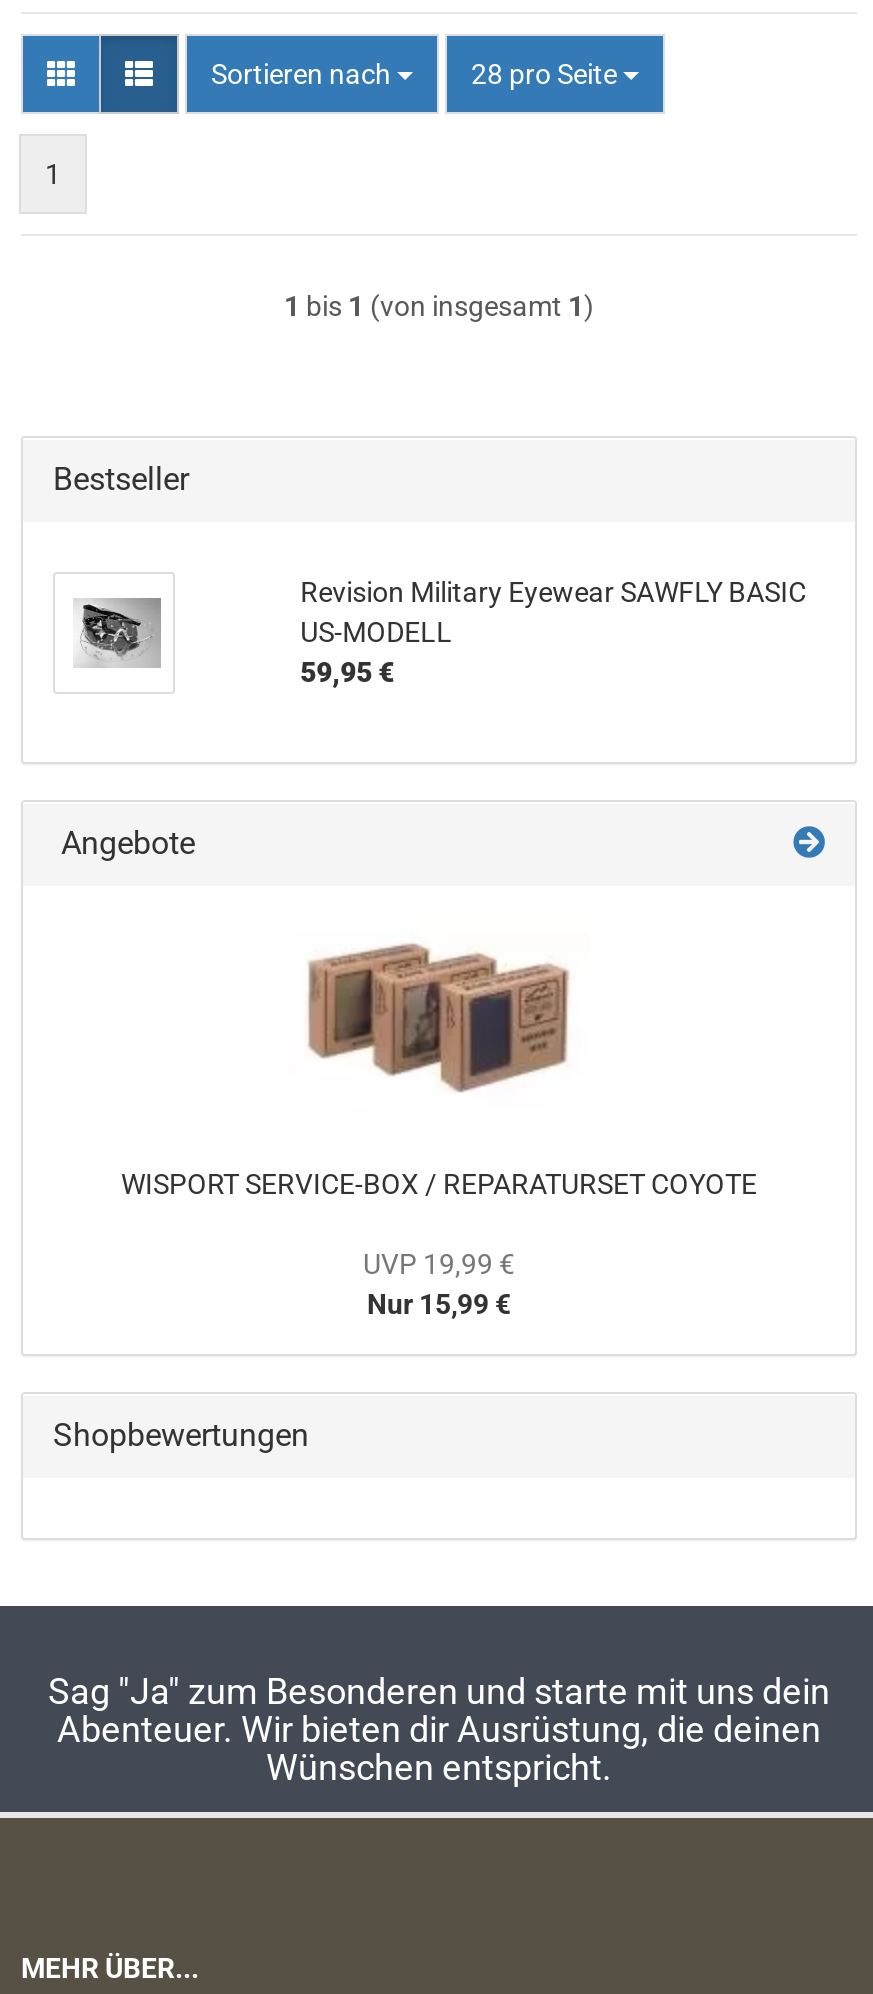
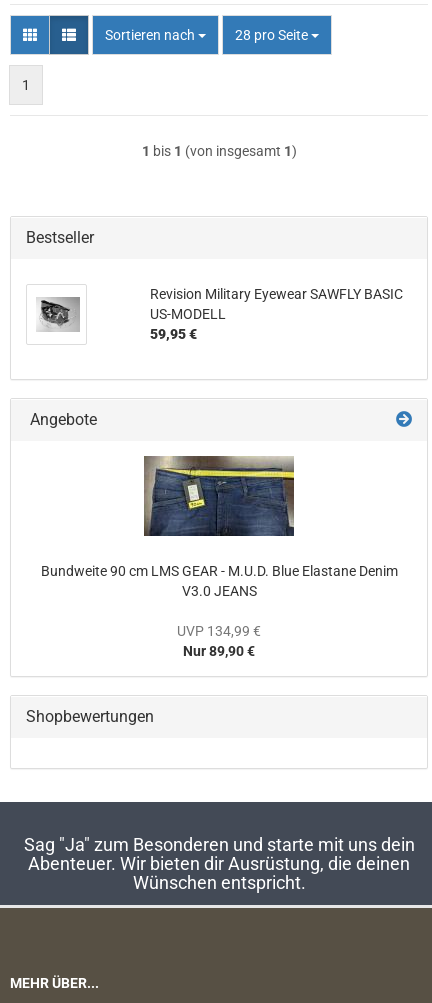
- [image]
- WISPORT SERVICE-BOX / REPARATURSET COYOTE
+ [image]
+ Bundweite 90 cm LMS GEAR - M.U.D. Blue Elastane Denim
+ V3.0 JEANS

- UVP 19,99 €
- Nur 15,99 €
+ UVP 134,99 €
+ Nur 89,90 €
